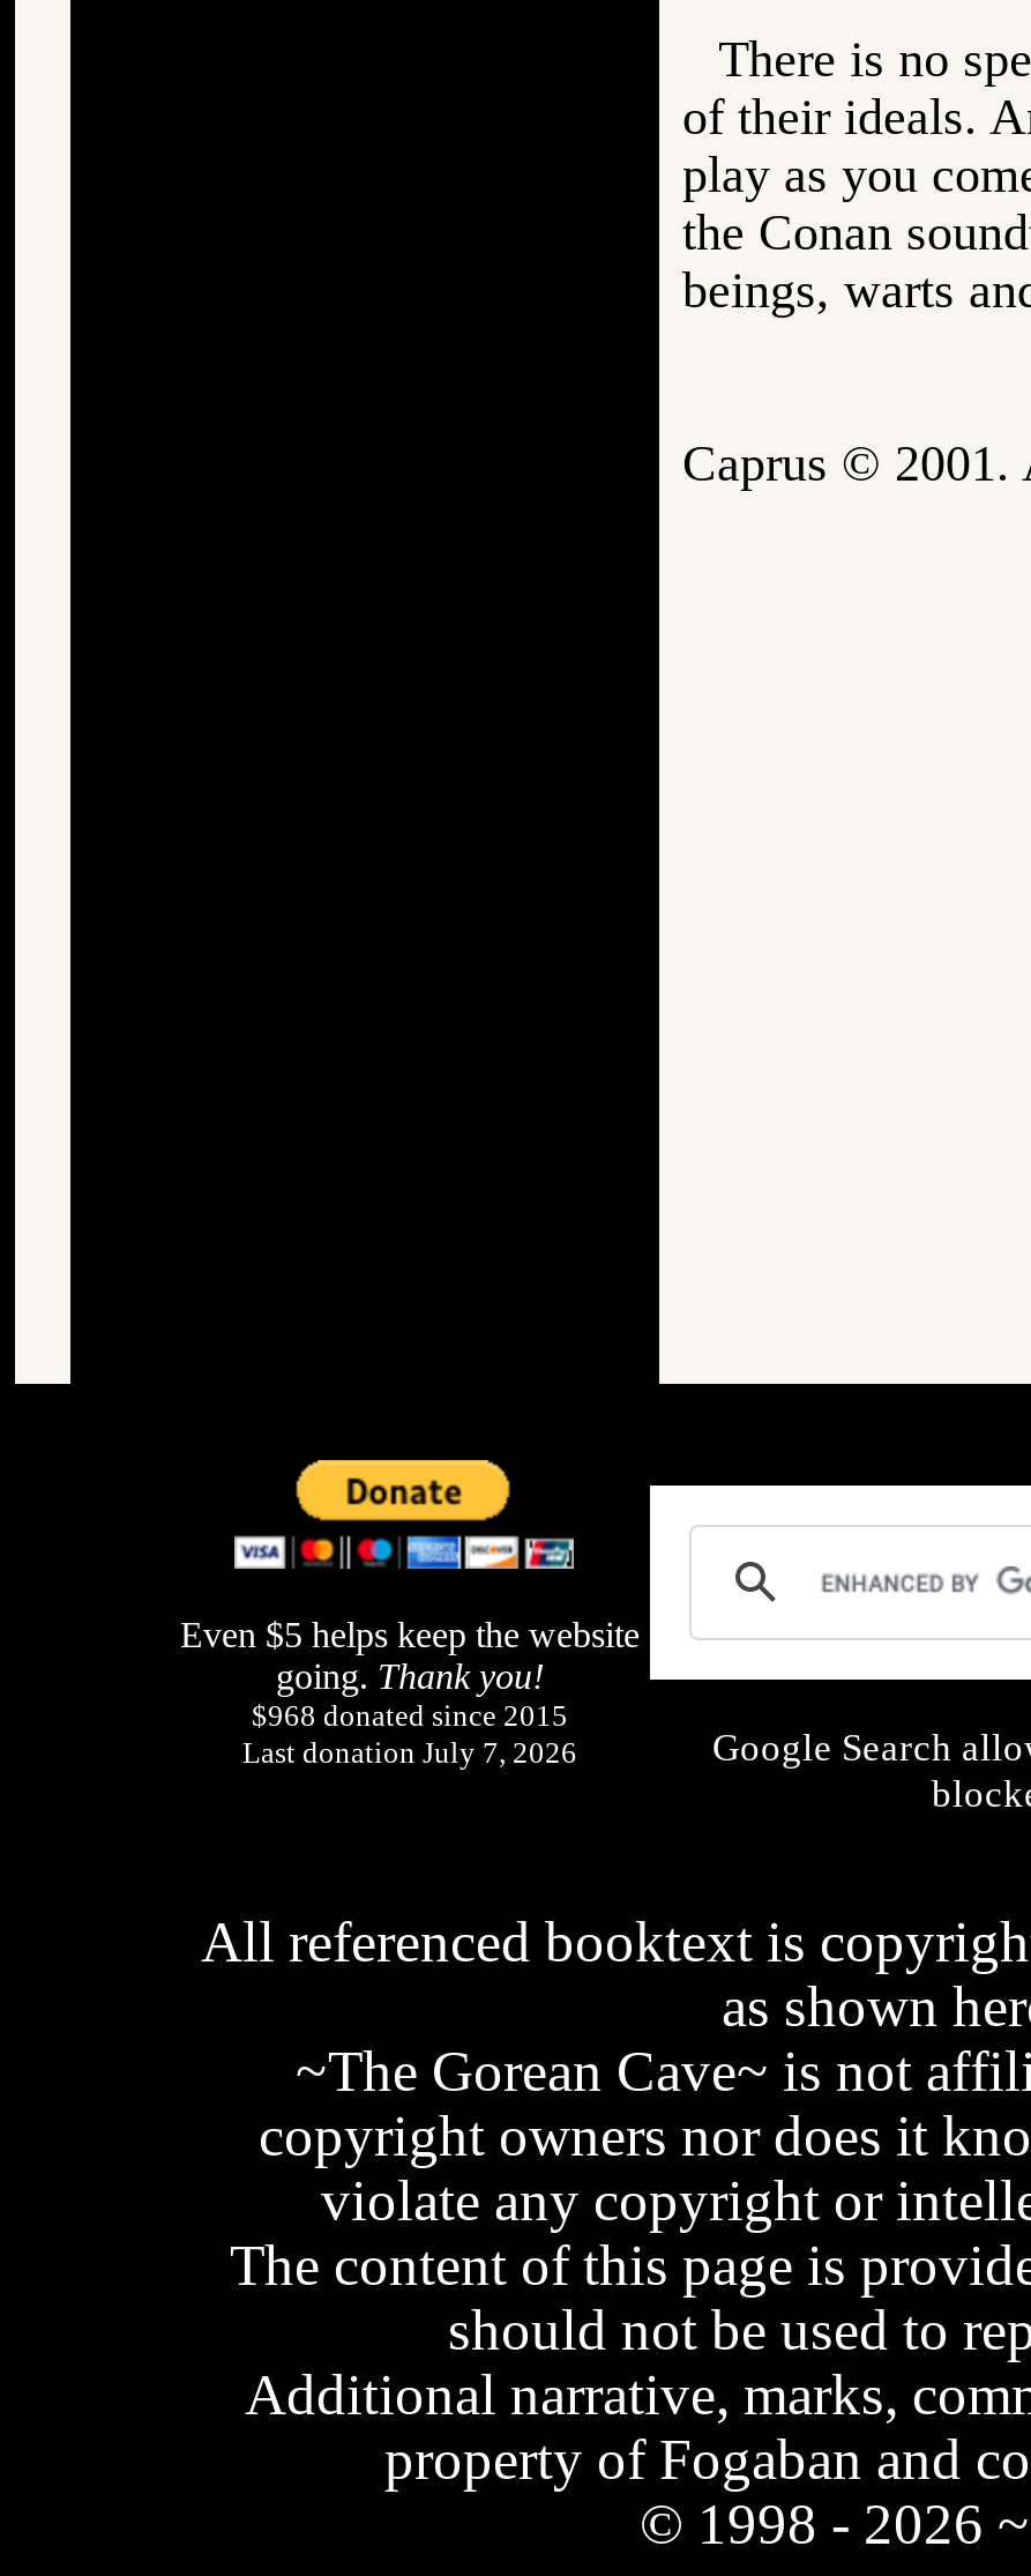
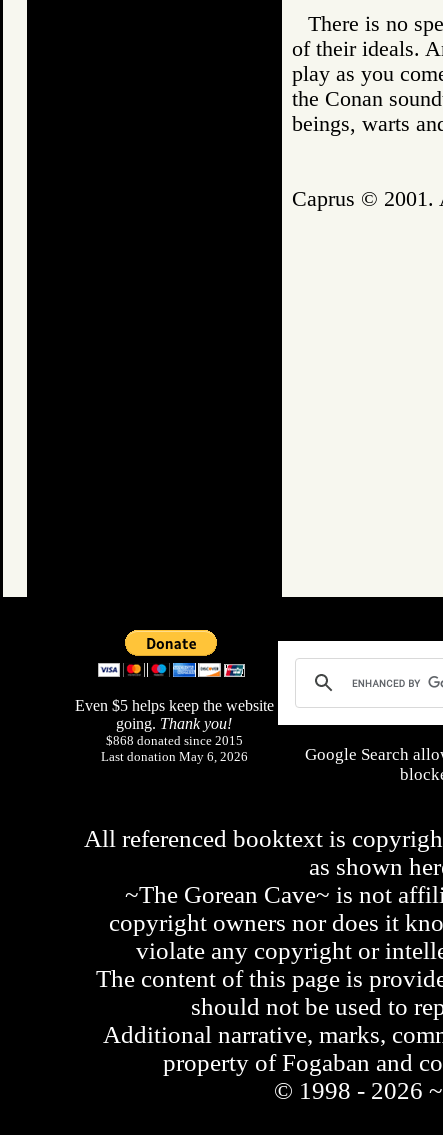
- $968 donated since 2015
+ $868 donated since 2015

- Last donation July 7, 2026
+ Last donation May 6, 2026
